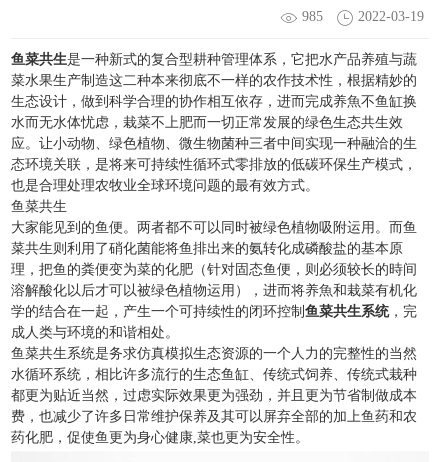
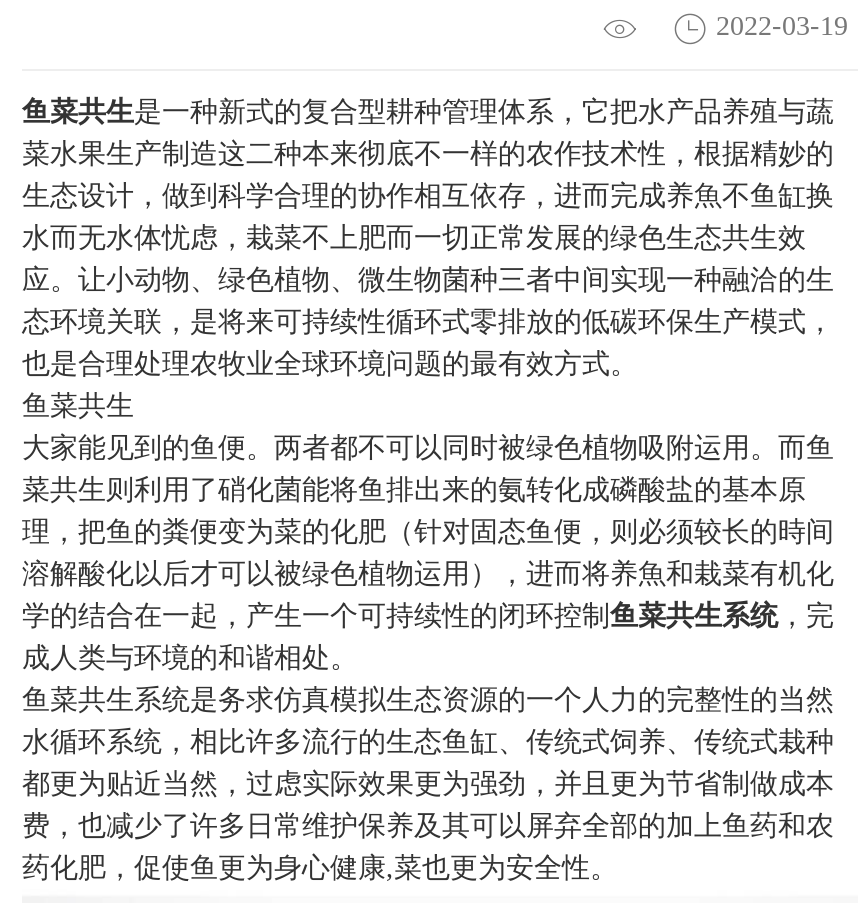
- 985
